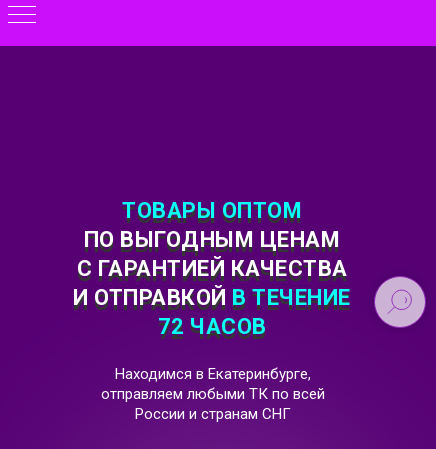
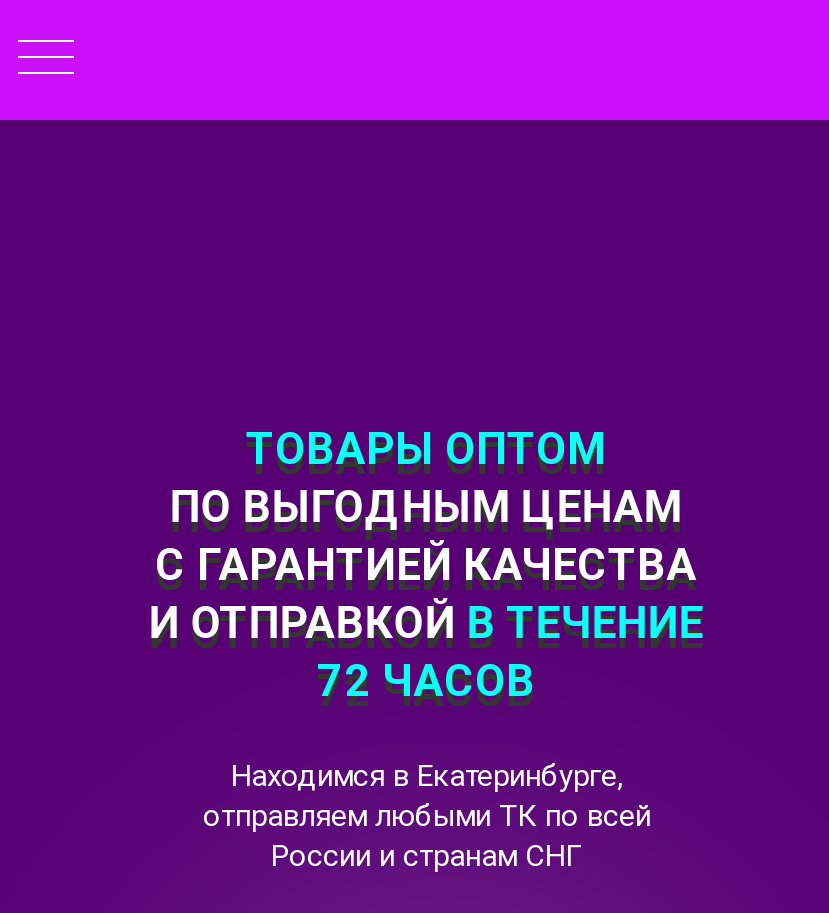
- [image]
